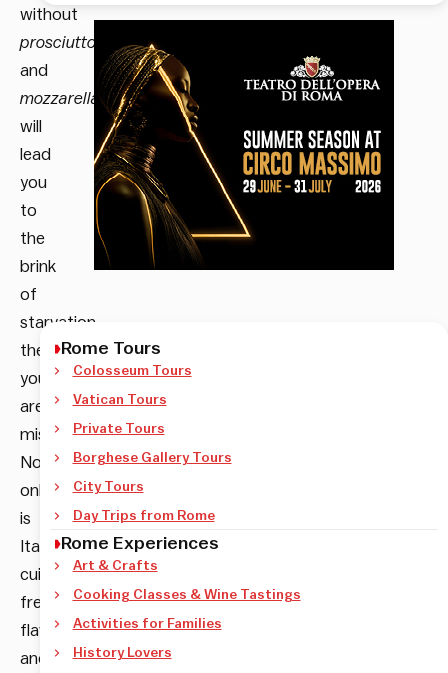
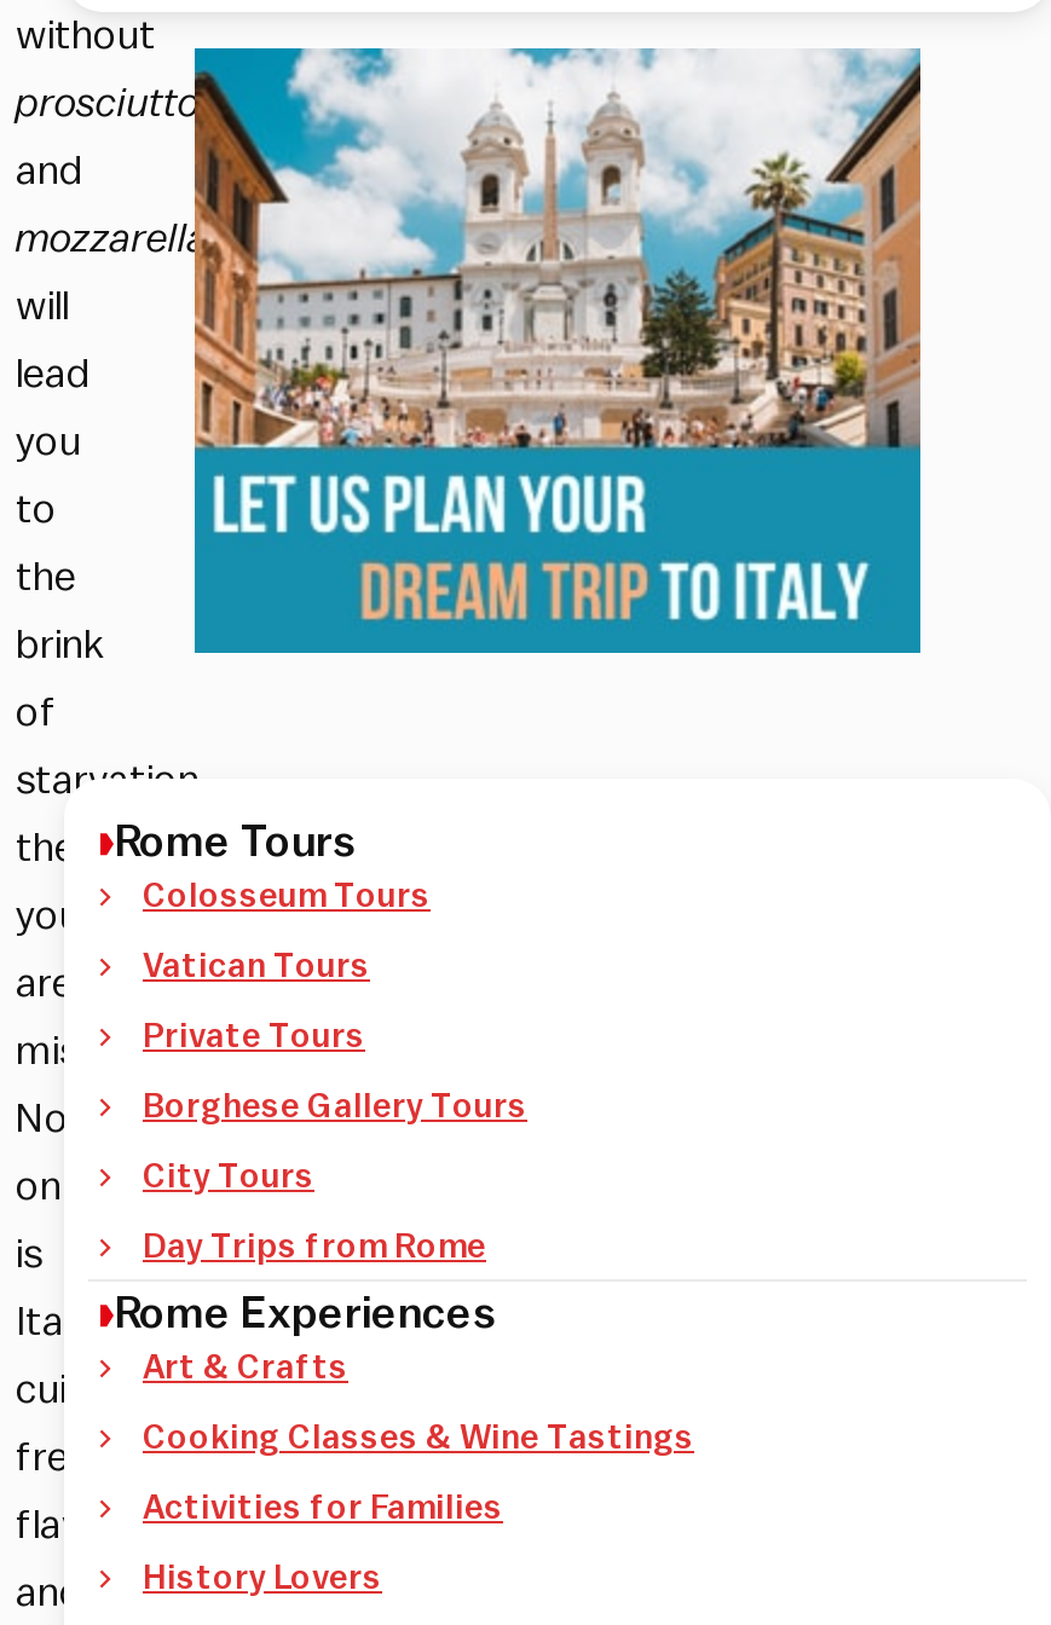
- [image]
+ [image]
